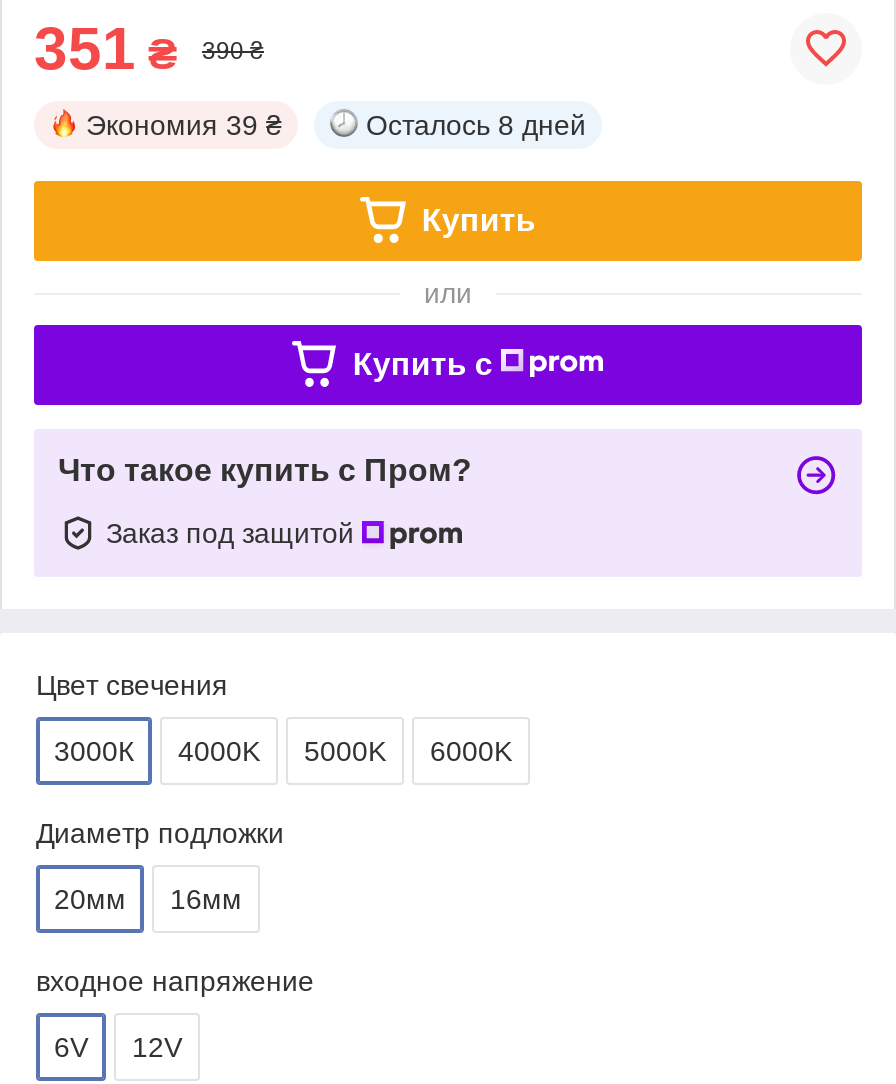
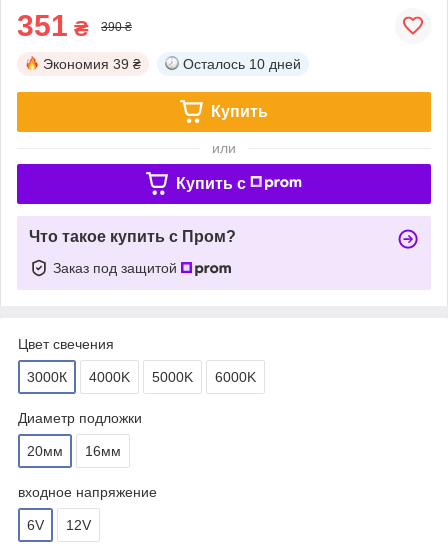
- Осталось 8 дней
+ Осталось 10 дней
